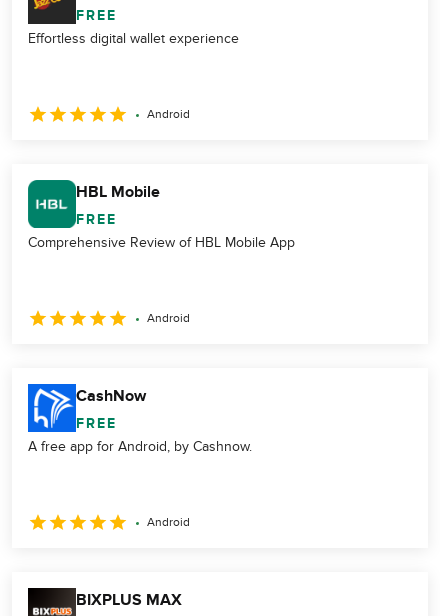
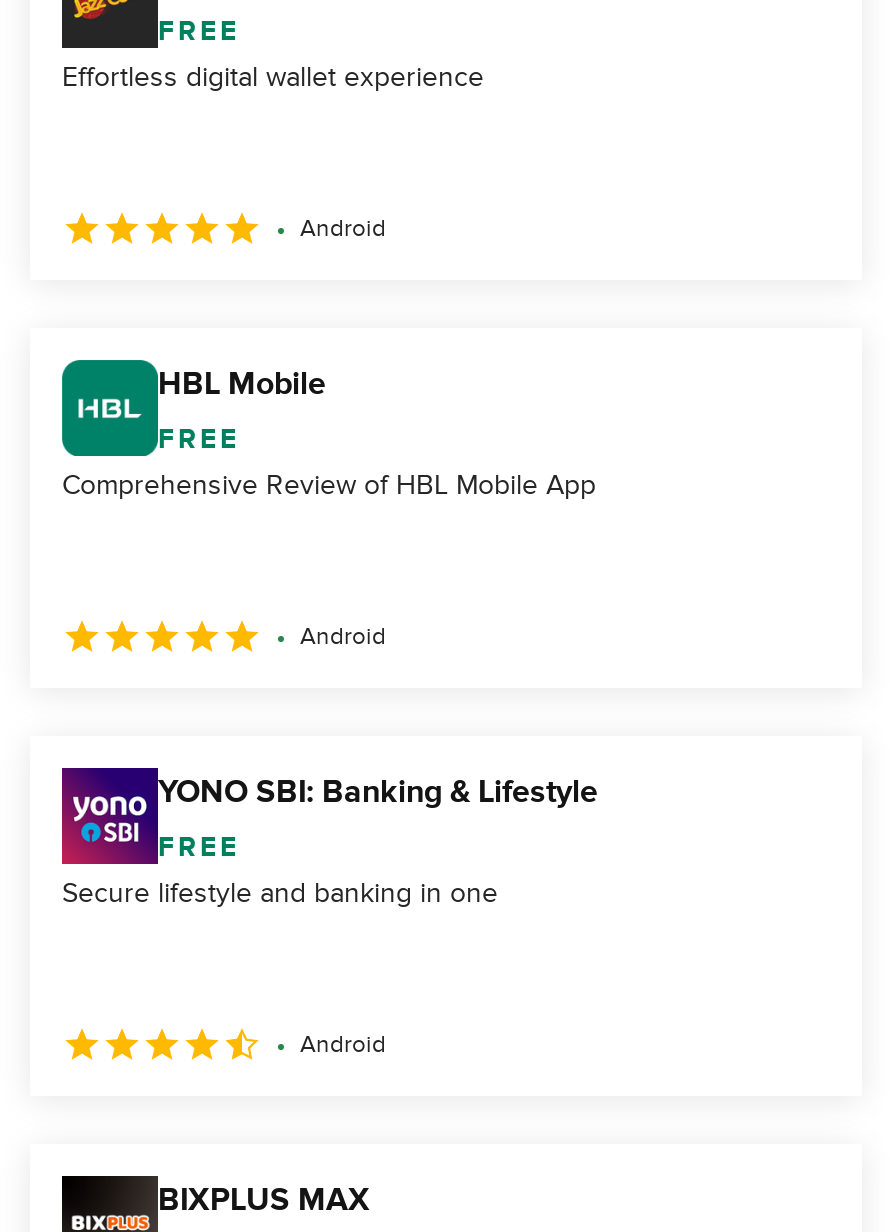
- [image]
- CashNow
+ [image]
+ YONO SBI: Banking & Lifestyle

- A free app for Android, by Cashnow.
+ Secure lifestyle and banking in one
